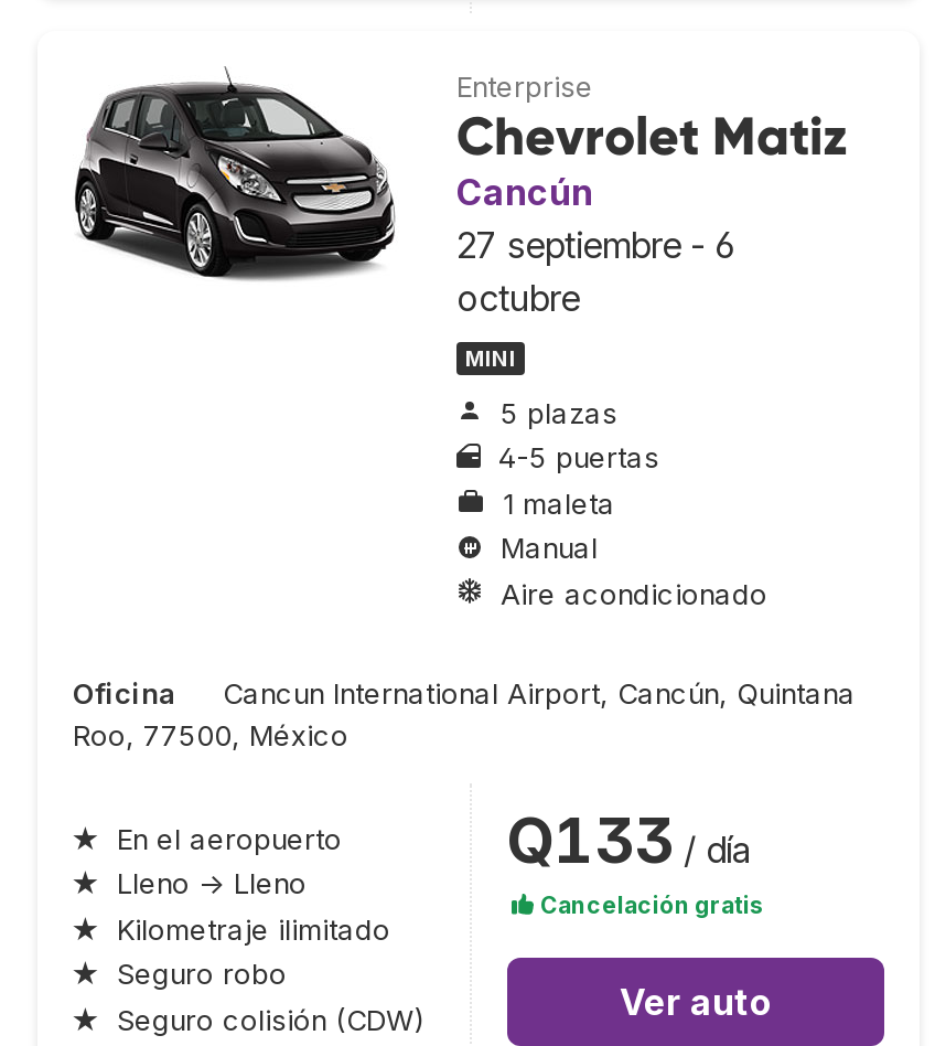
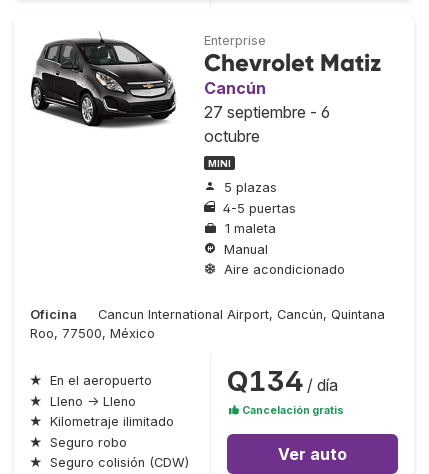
- Q133 / día
+ Q134 / día
